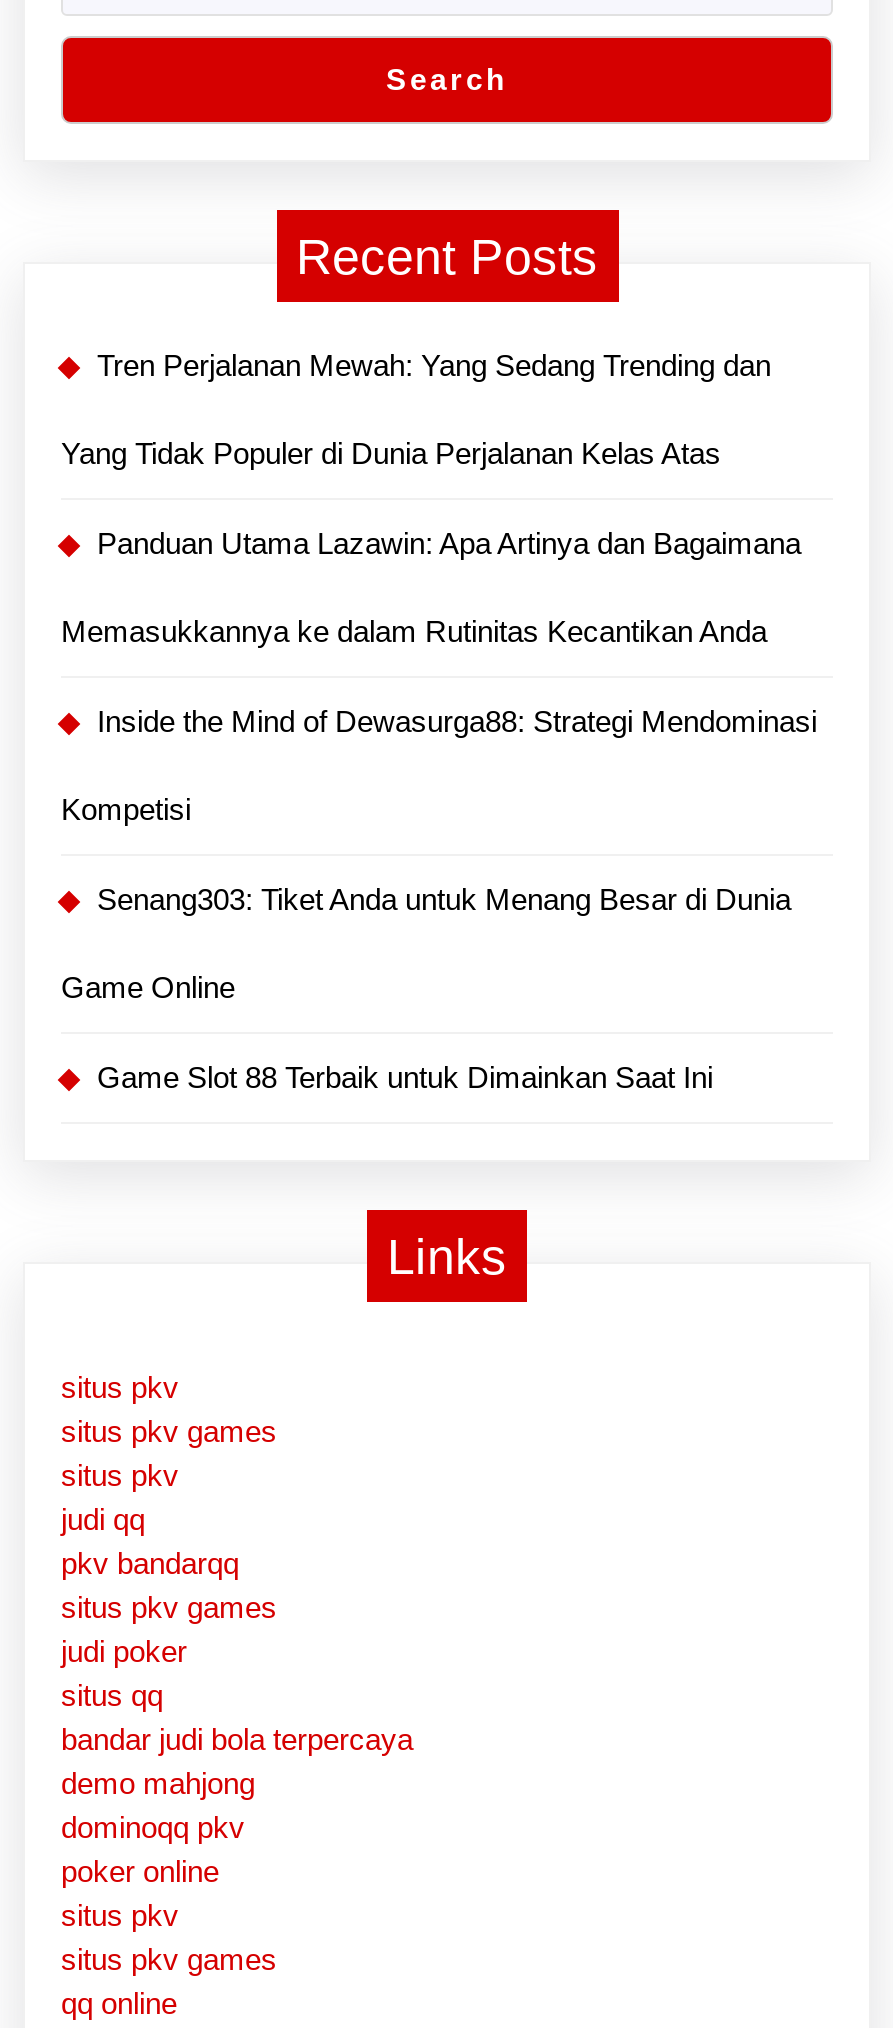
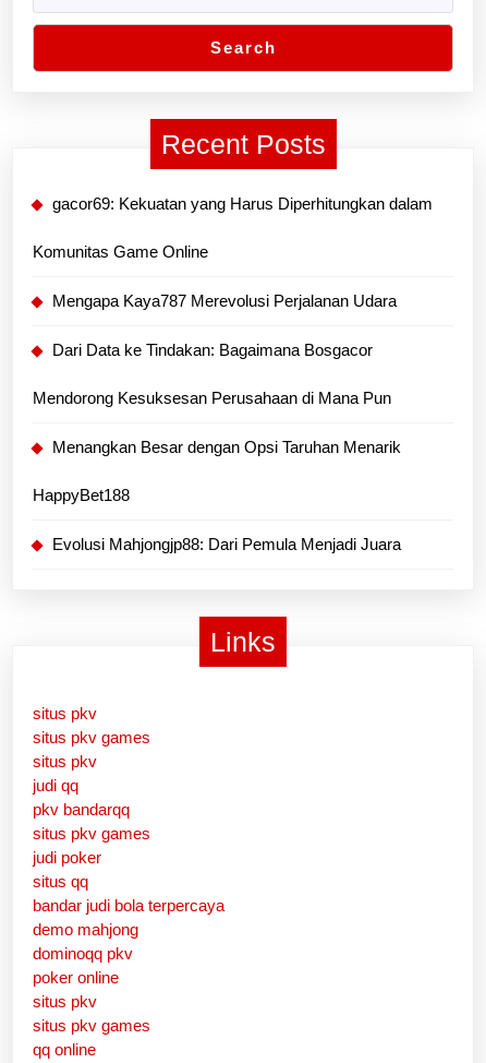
- Tren Perjalanan Mewah: Yang Sedang Trending dan
- Yang Tidak Populer di Dunia Perjalanan Kelas Atas
- Panduan Utama Lazawin: Apa Artinya dan Bagaimana
- Memasukkannya ke dalam Rutinitas Kecantikan Anda
- Inside the Mind of Dewasurga88: Strategi Mendominasi
- Kompetisi
- Senang303: Tiket Anda untuk Menang Besar di Dunia
- Game Online
- Game Slot 88 Terbaik untuk Dimainkan Saat Ini
+ gacor69: Kekuatan yang Harus Diperhitungkan dalam
+ Komunitas Game Online
+ Mengapa Kaya787 Merevolusi Perjalanan Udara
+ Dari Data ke Tindakan: Bagaimana Bosgacor
+ Mendorong Kesuksesan Perusahaan di Mana Pun
+ Menangkan Besar dengan Opsi Taruhan Menarik
+ HappyBet188
+ Evolusi Mahjongjp88: Dari Pemula Menjadi Juara
